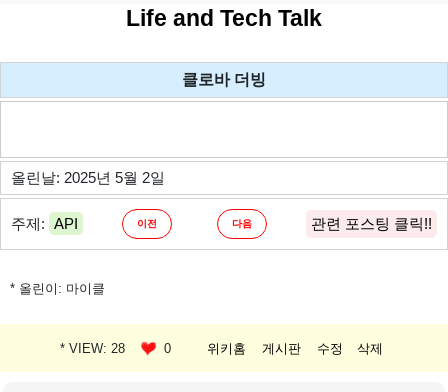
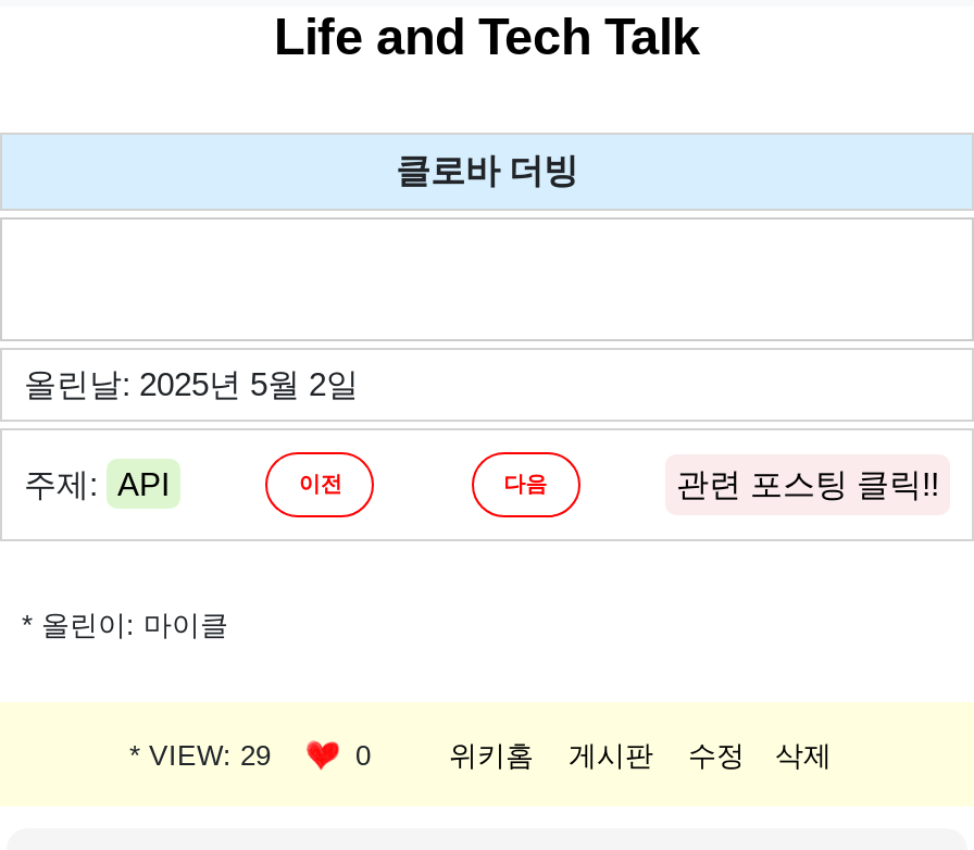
- * VIEW: 28 0
+ * VIEW: 29 0
